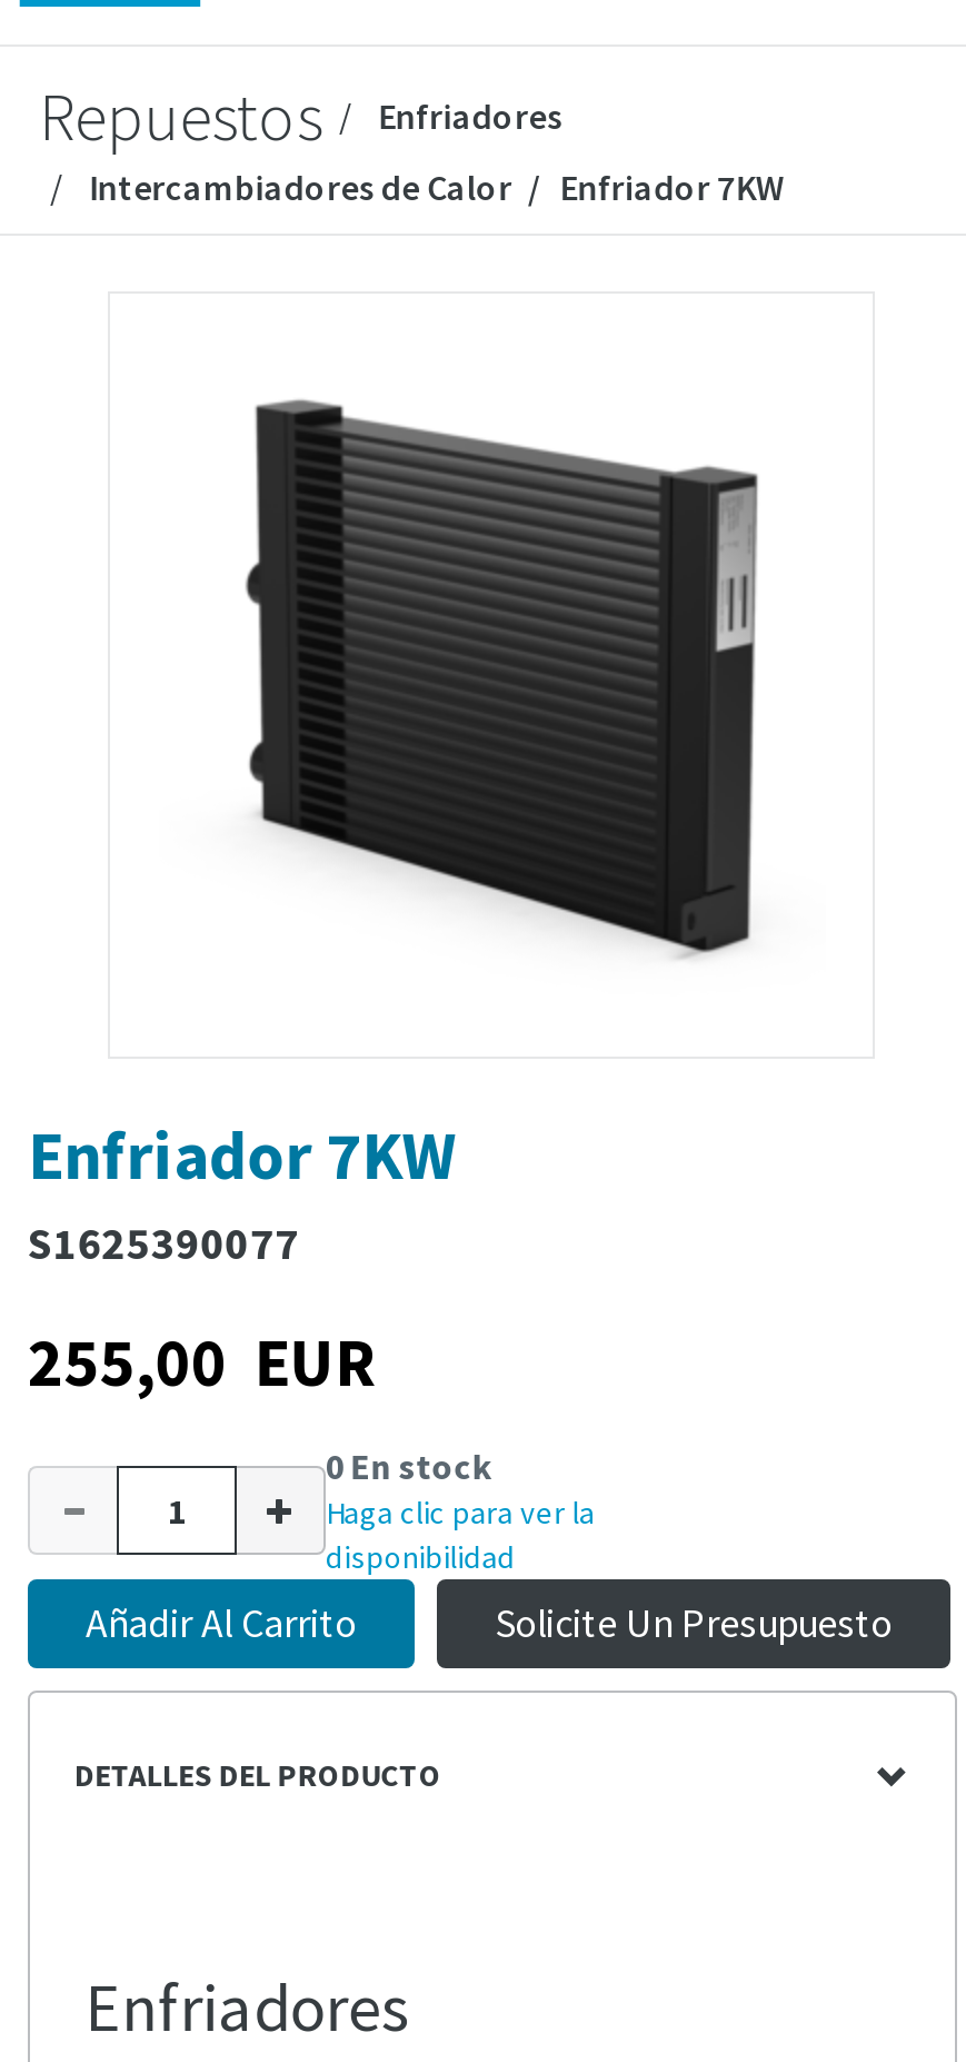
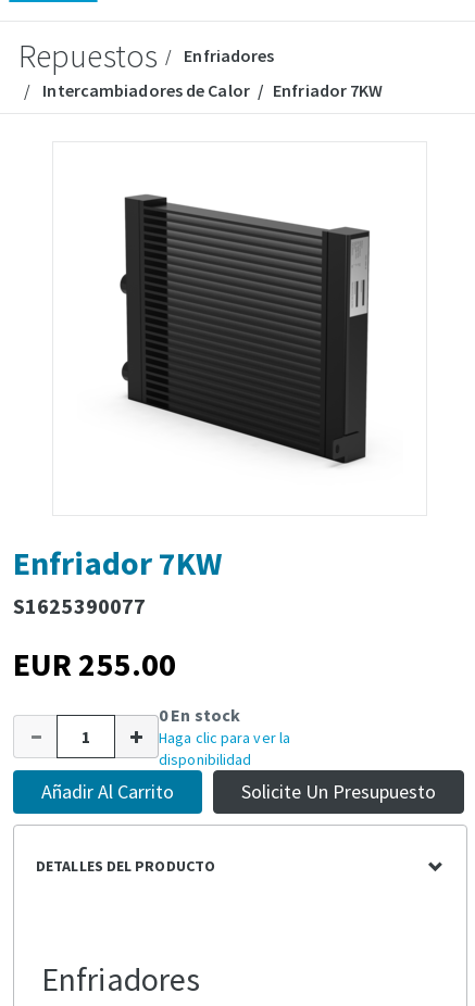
- 255,00 EUR
+ EUR 255.00
